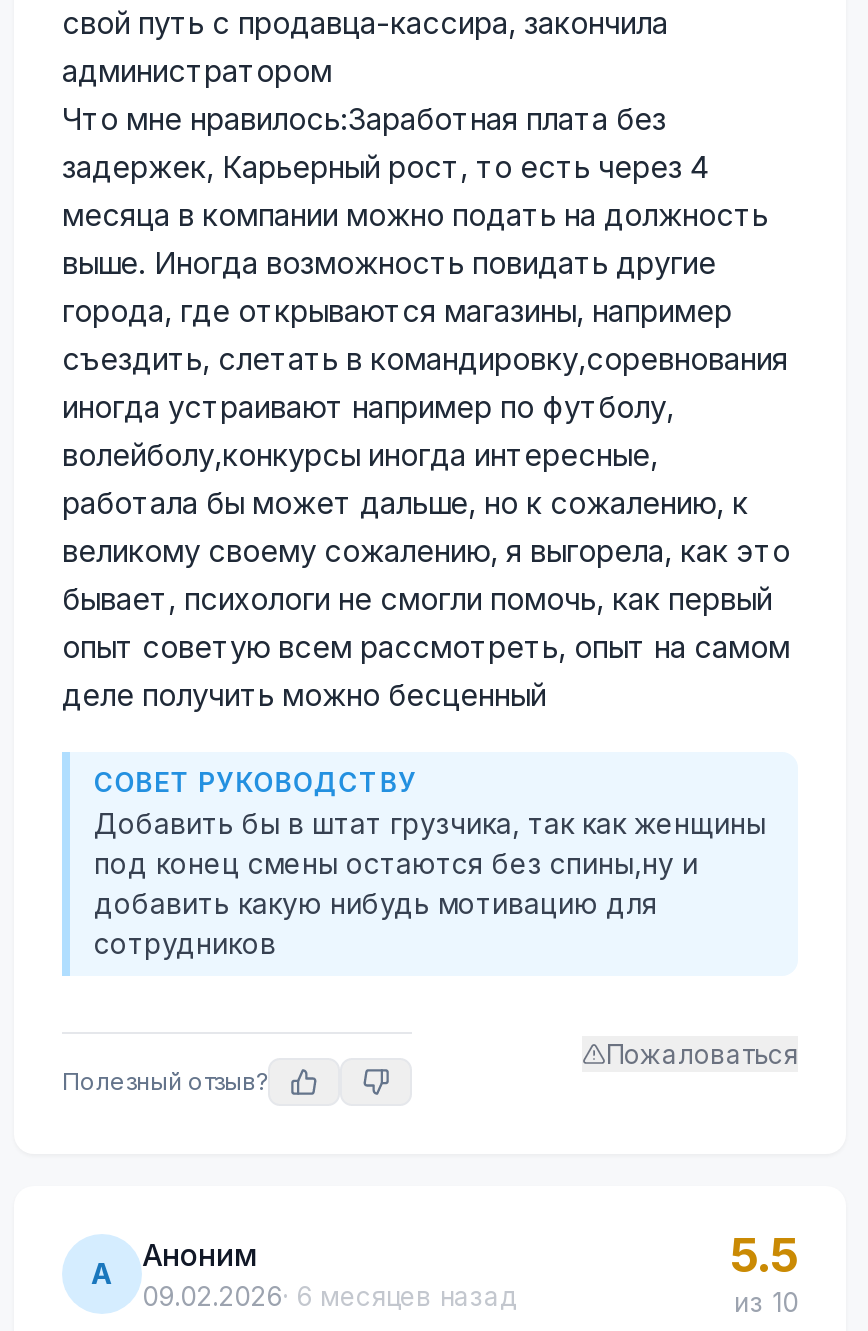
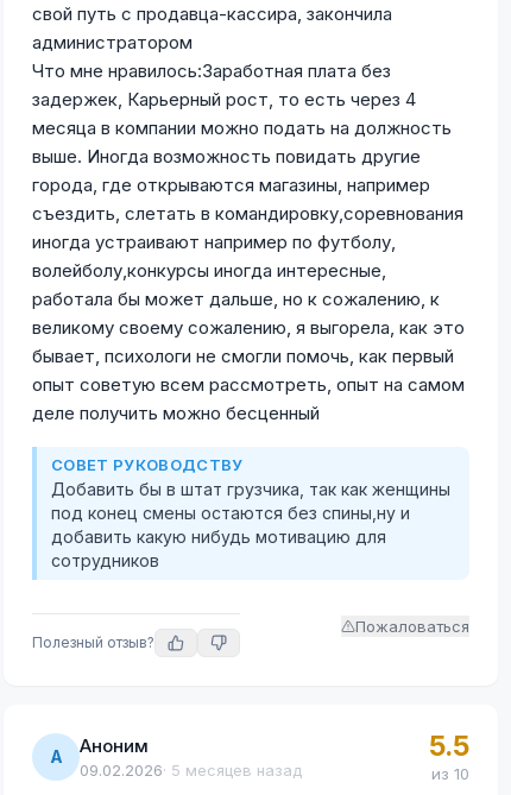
- 09.02.2026 · 6 месяцев назад
+ 09.02.2026 · 5 месяцев назад
